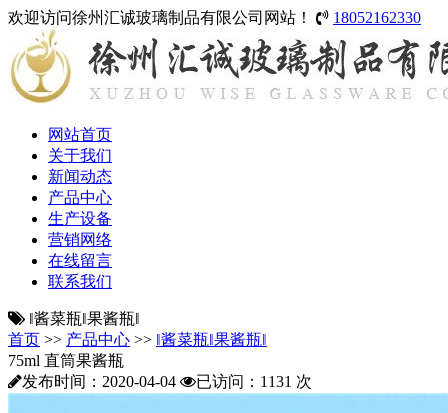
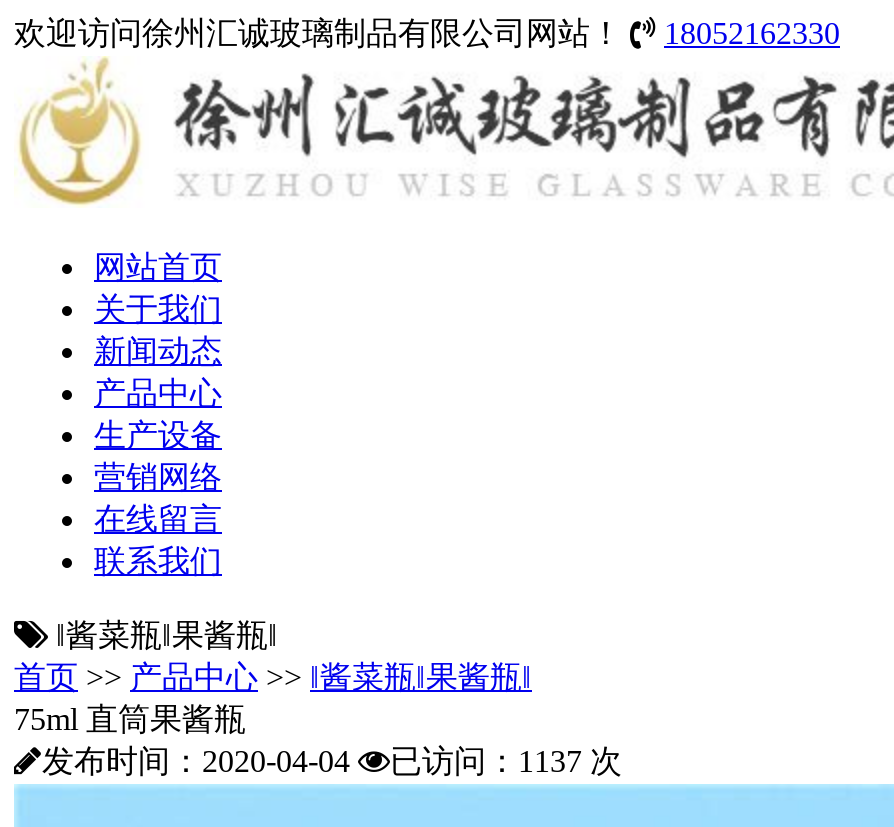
- 发布时间：2020-04-04 已访问：1131 次
+ 发布时间：2020-04-04 已访问：1137 次
